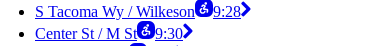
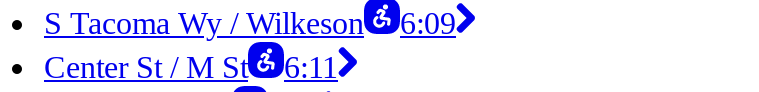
- S Tacoma Wy / Wilkeson 9:28
+ S Tacoma Wy / Wilkeson 6:09

- Center St / M St 9:30
+ Center St / M St 6:11
